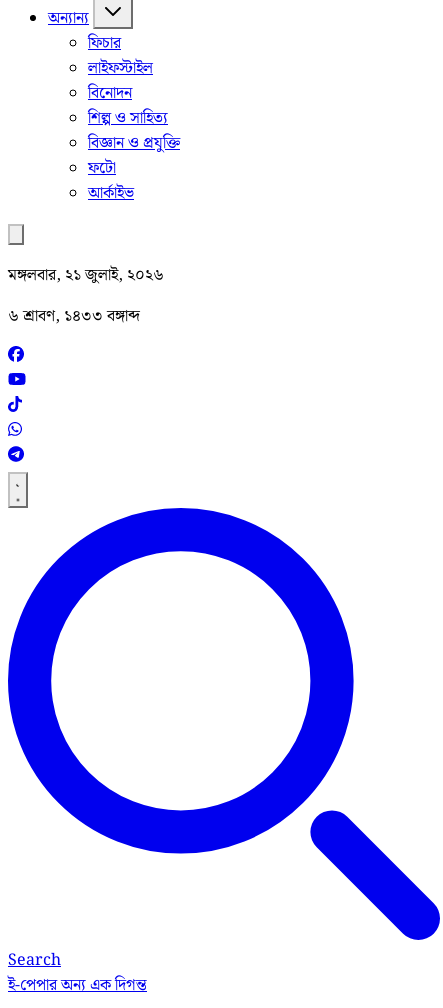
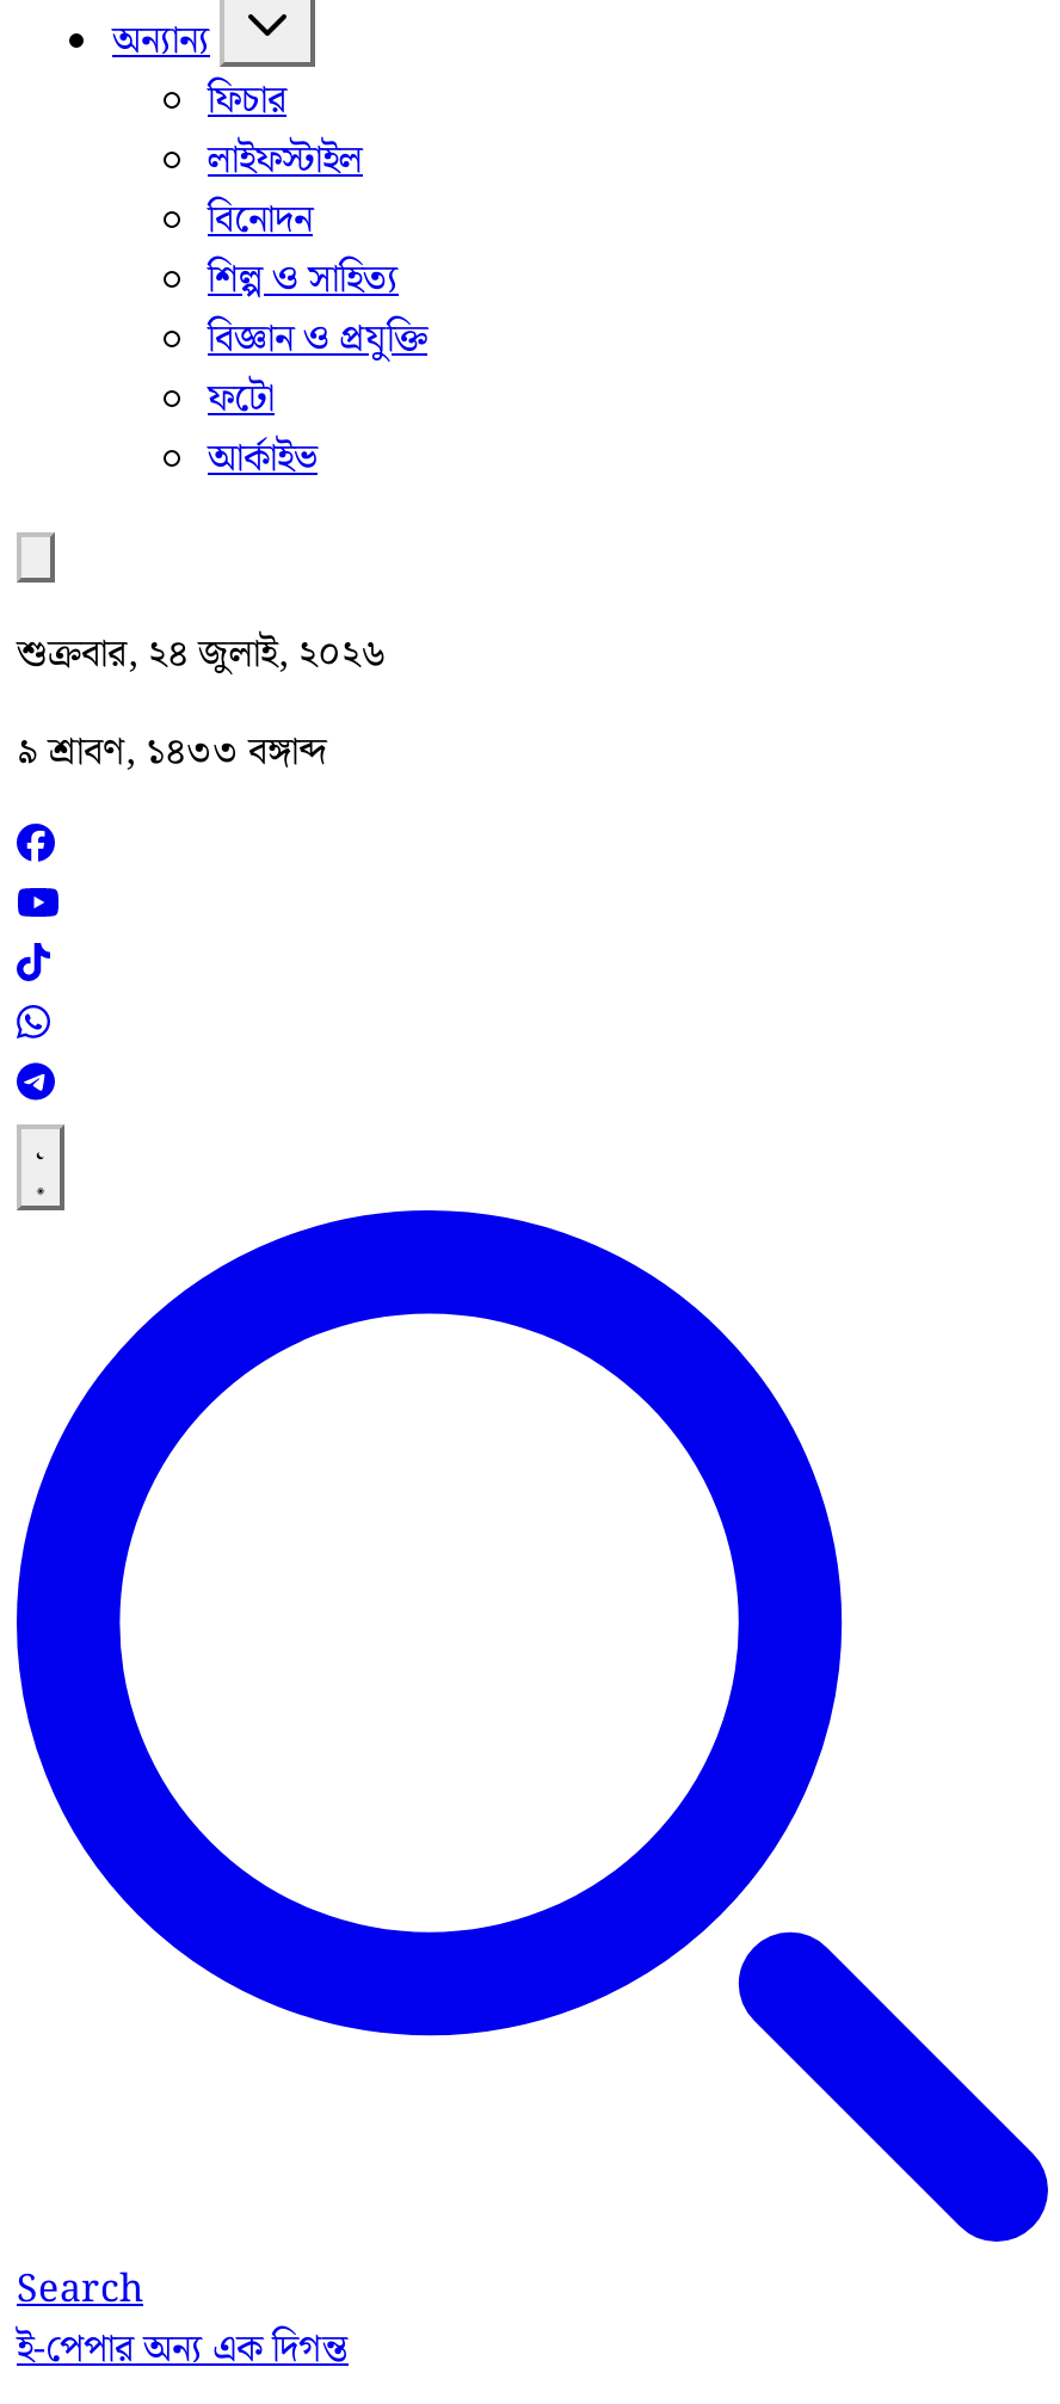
- মঙ্গলবার, ২১ জুলাই, ২০২৬
+ শুক্রবার, ২৪ জুলাই, ২০২৬

- ৬ শ্রাবণ, ১৪৩৩ বঙ্গাব্দ
+ ৯ শ্রাবণ, ১৪৩৩ বঙ্গাব্দ
